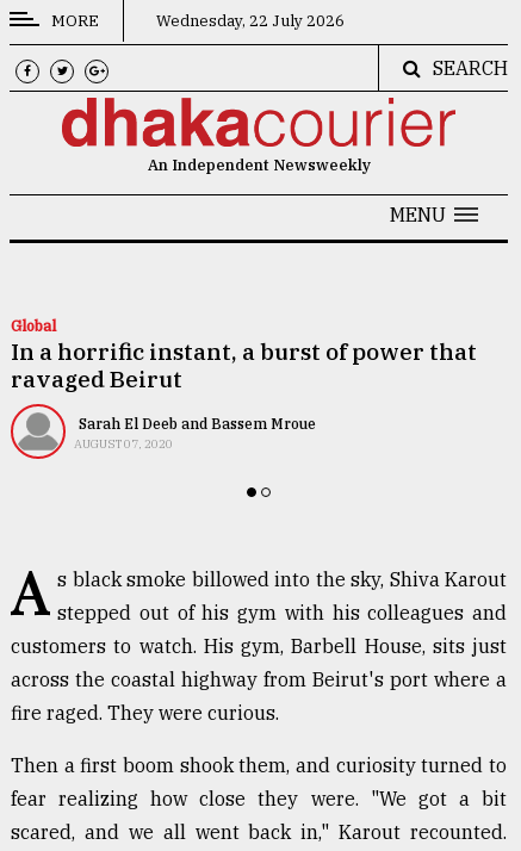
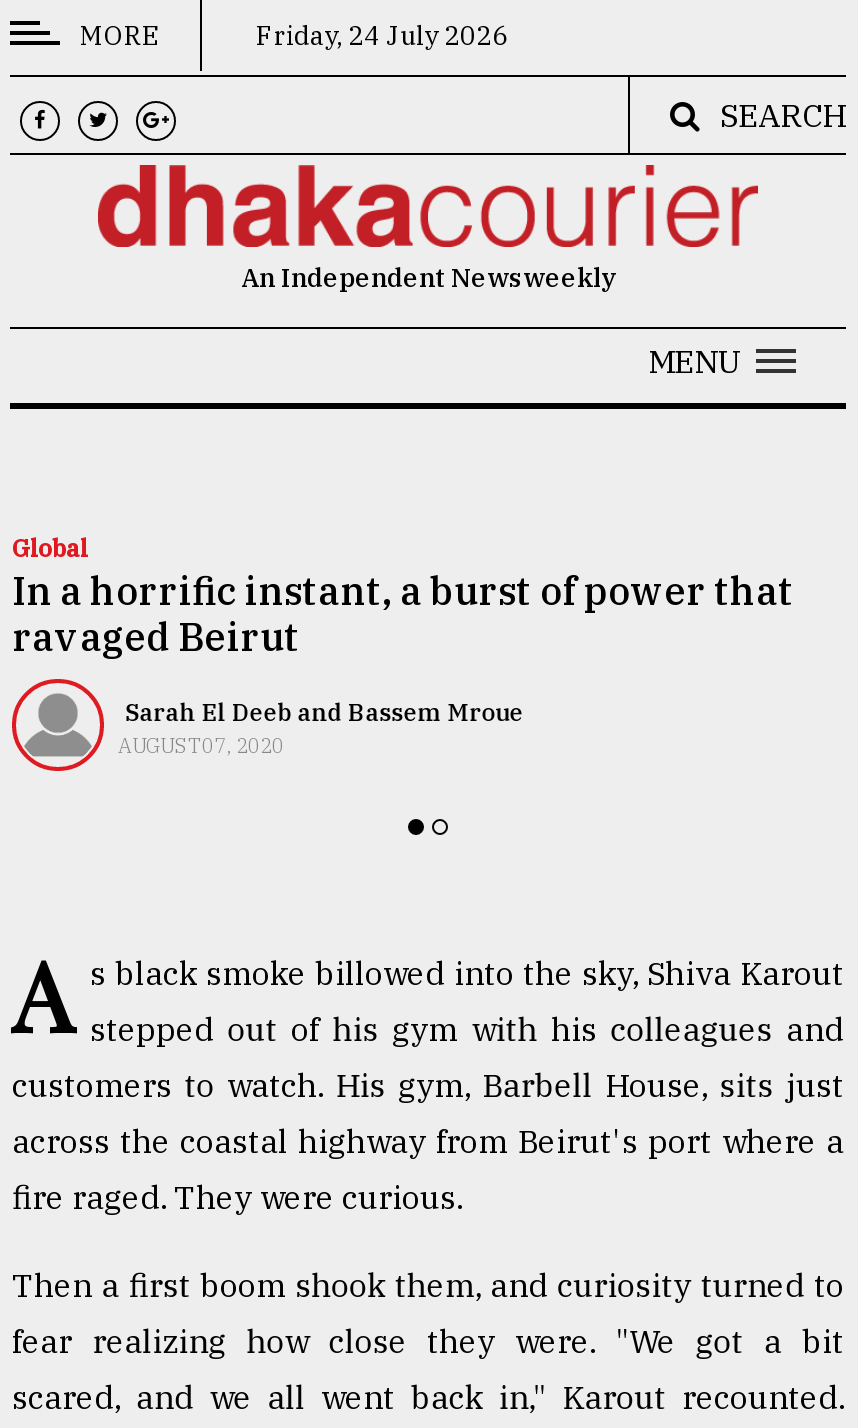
- Wednesday, 22 July 2026
+ Friday, 24 July 2026
